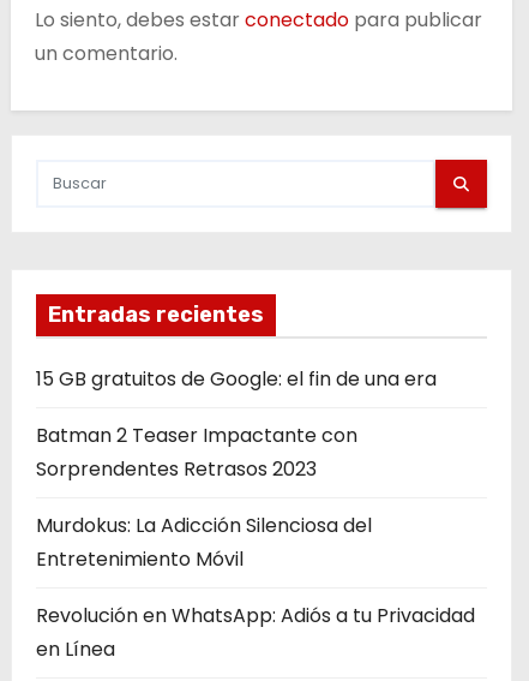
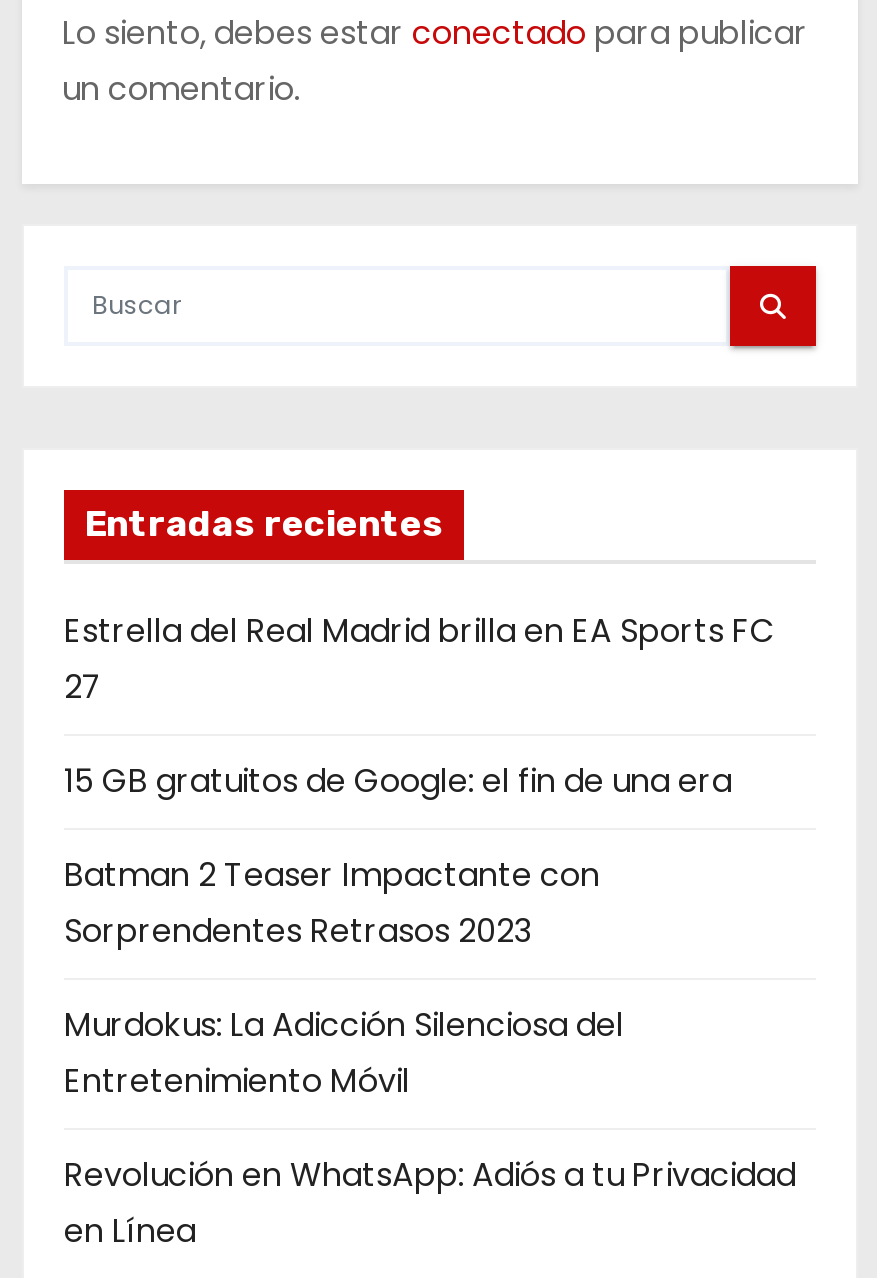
+ Estrella del Real Madrid brilla en EA Sports FC
+ 27
